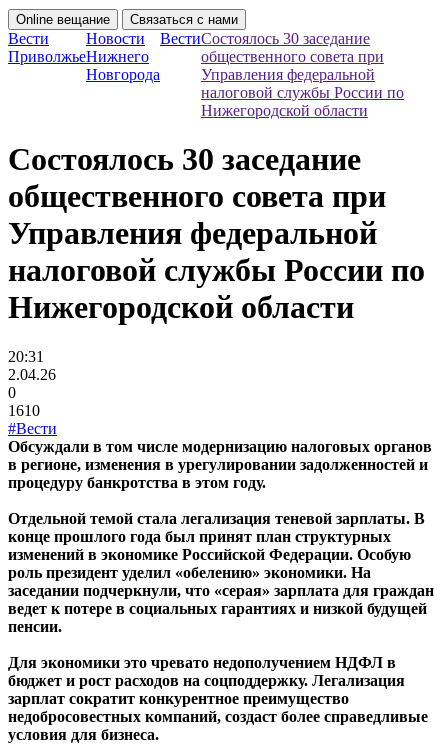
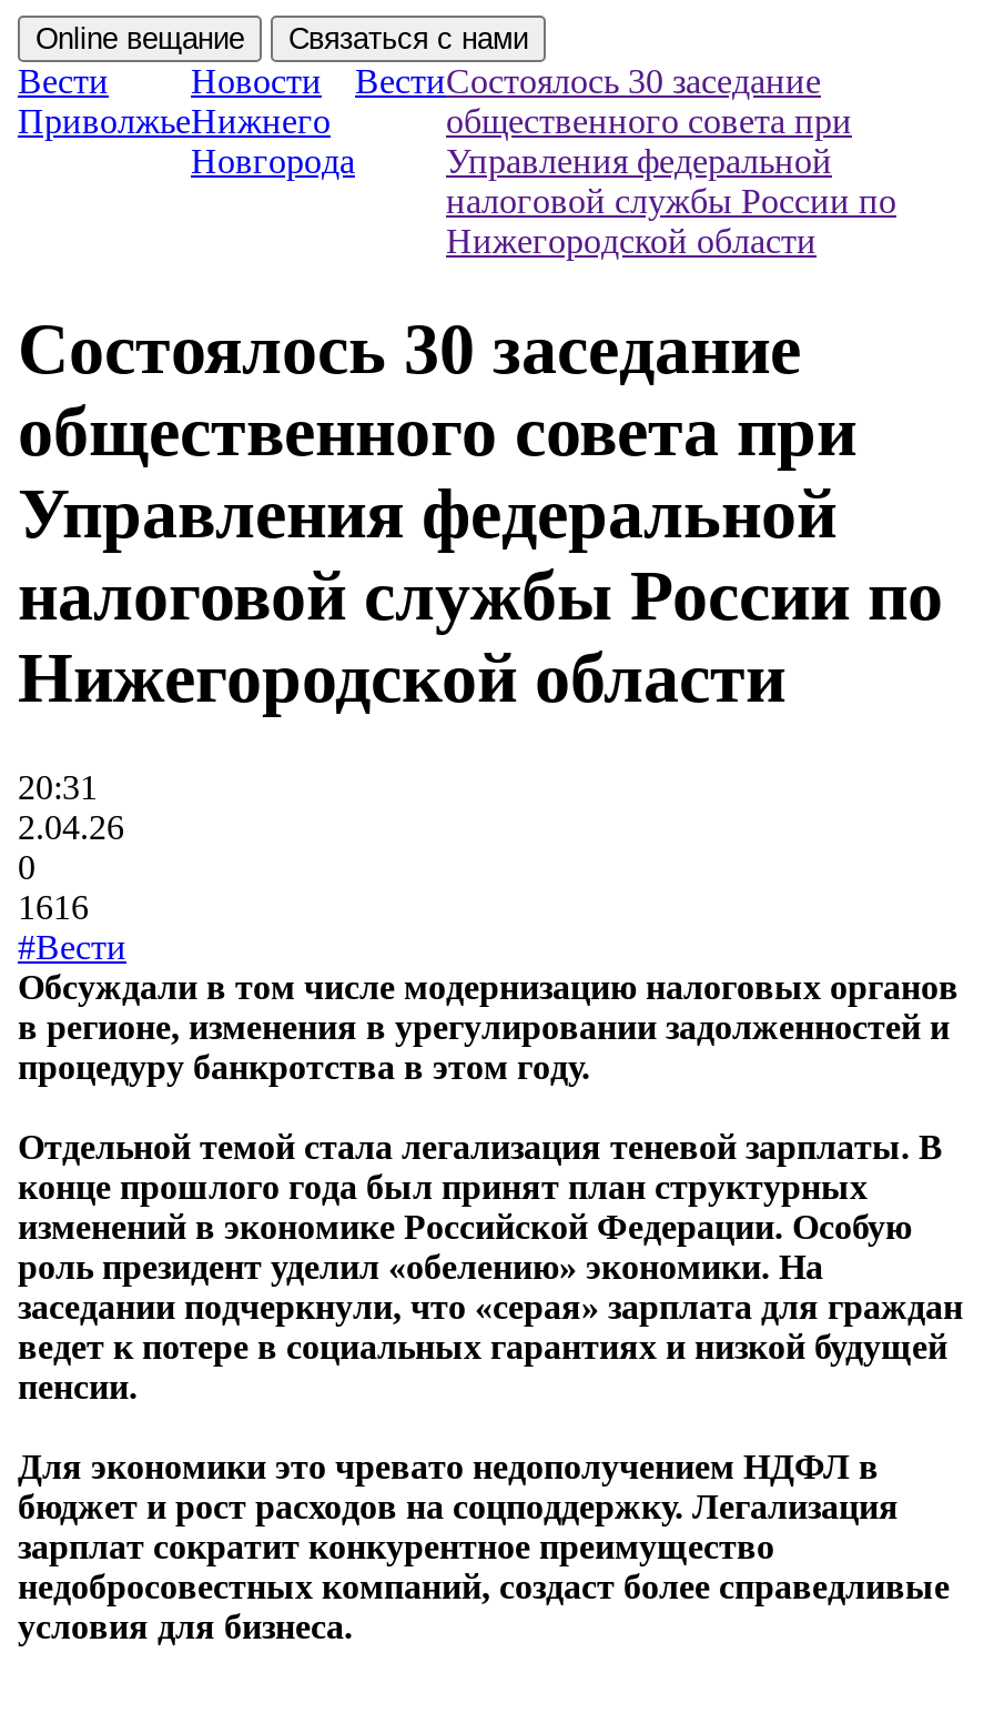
- 1610
+ 1616
